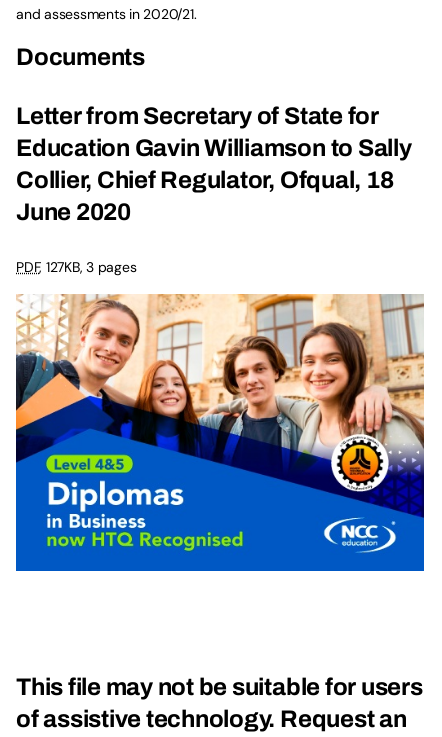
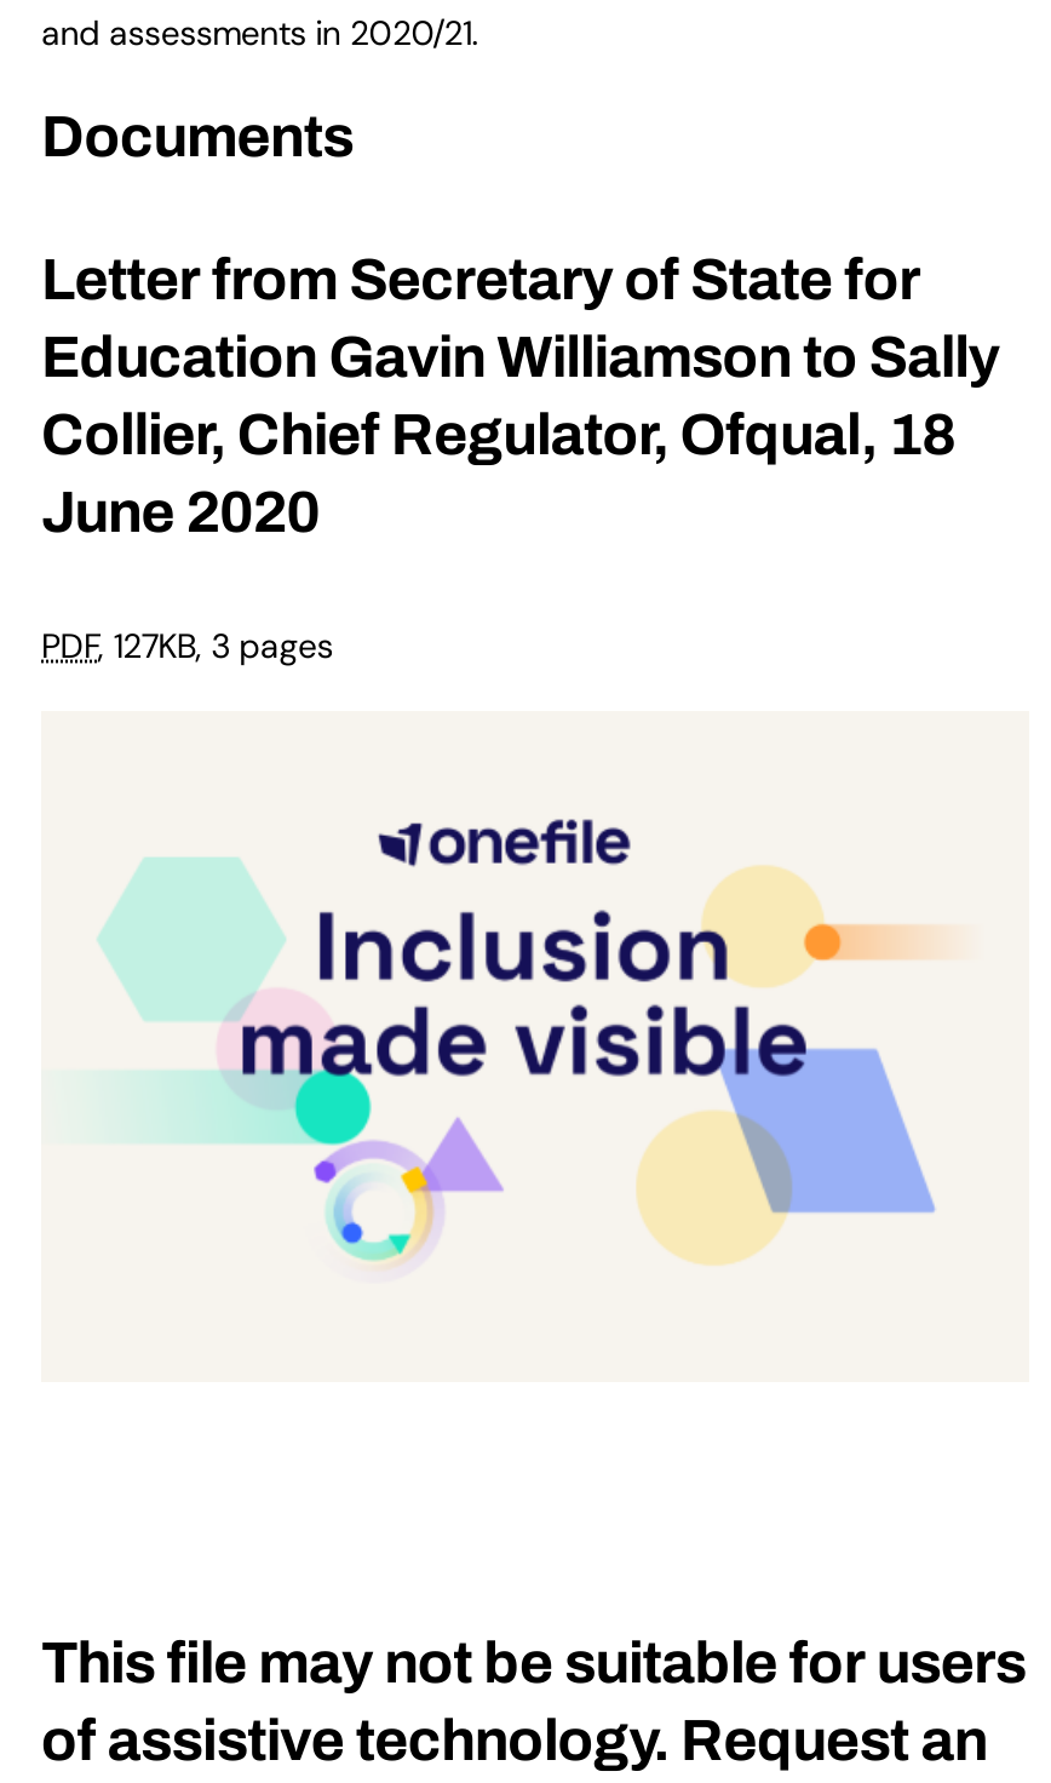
- [image]
+ [image]
